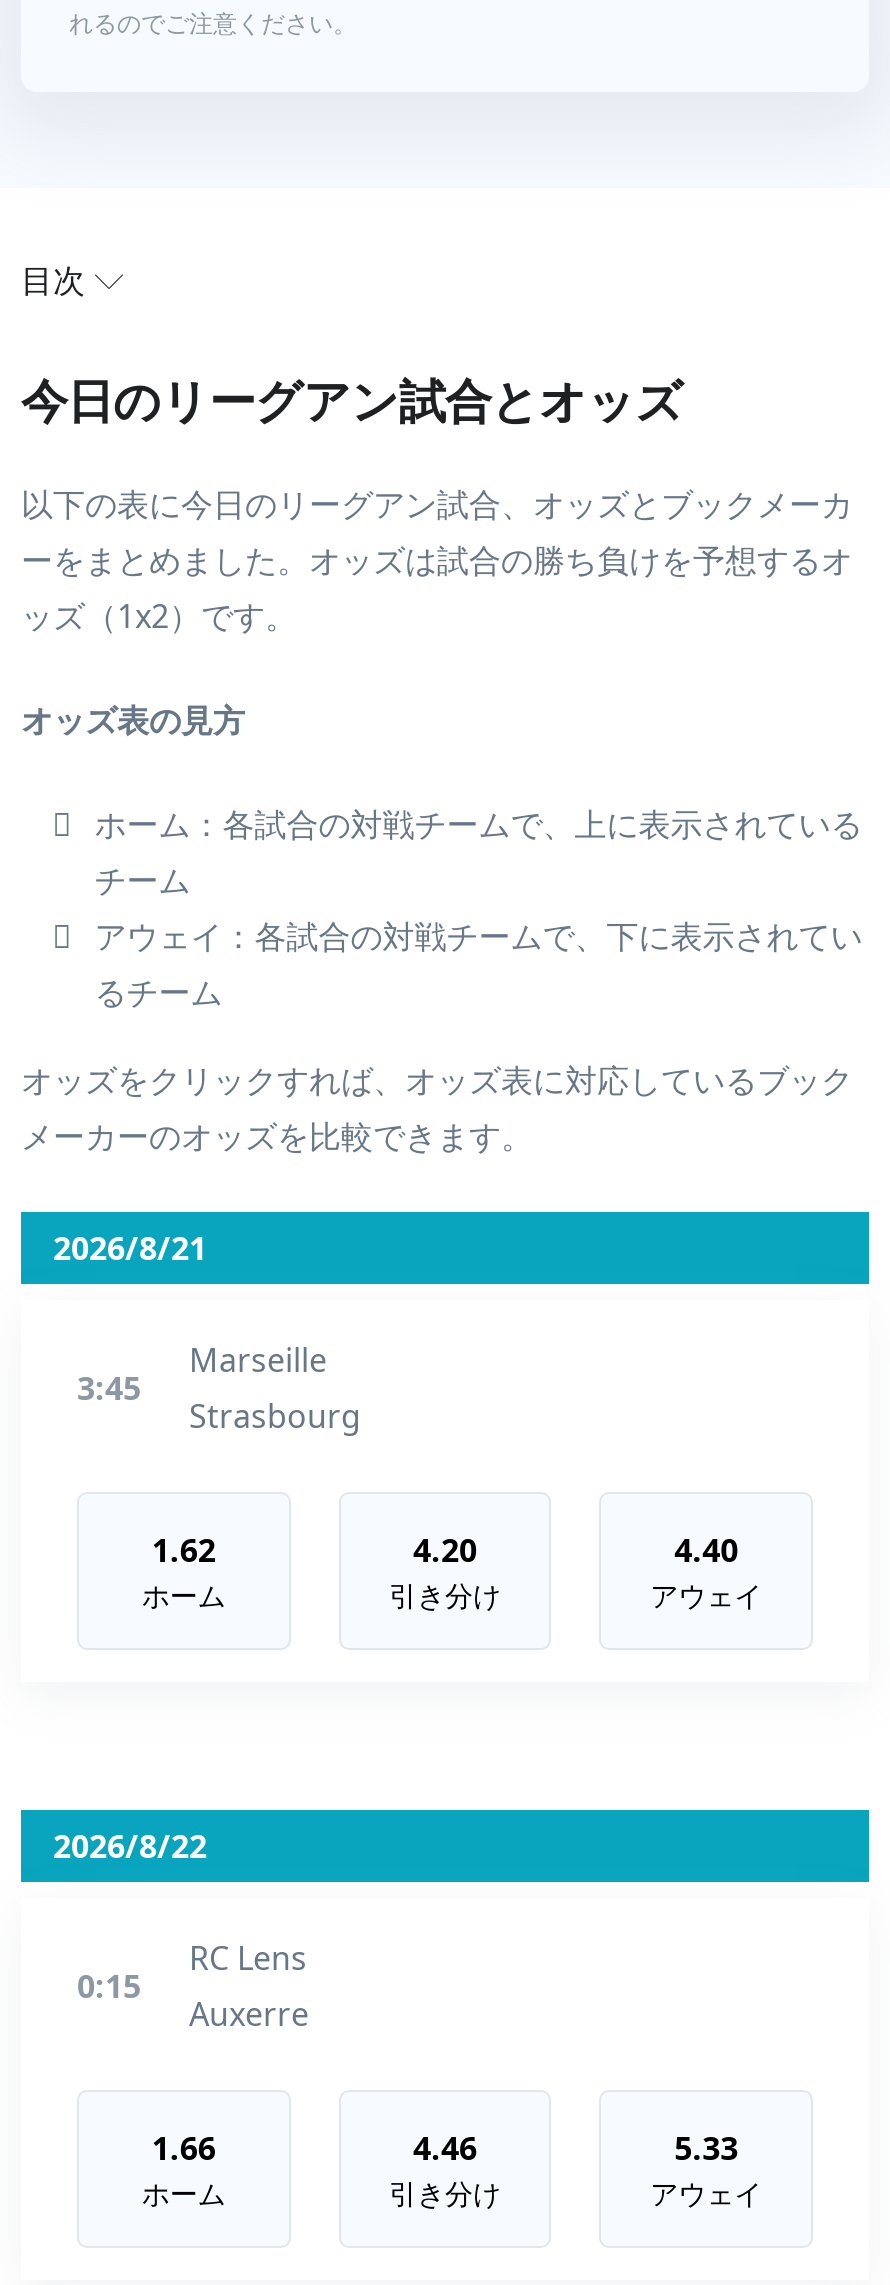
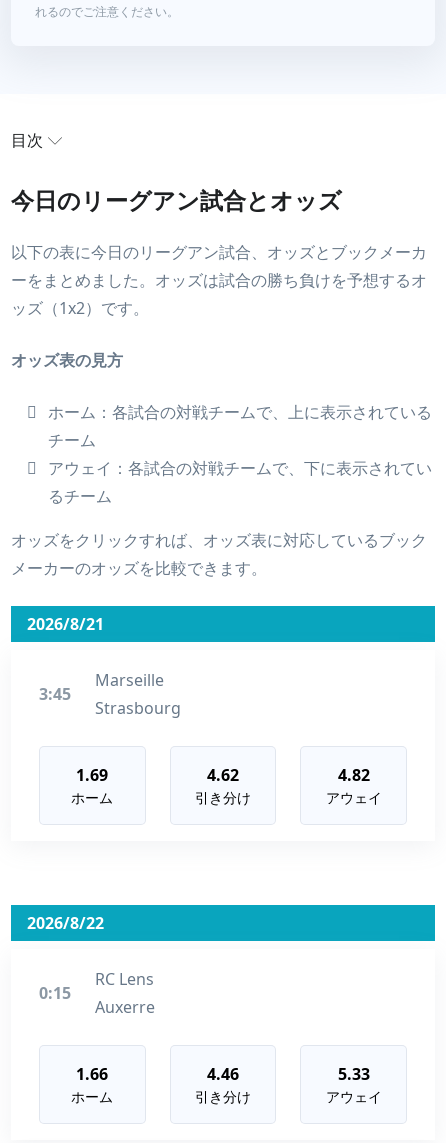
- 1.62
+ 1.69

- 4.20
+ 4.62

- 4.40
+ 4.82
